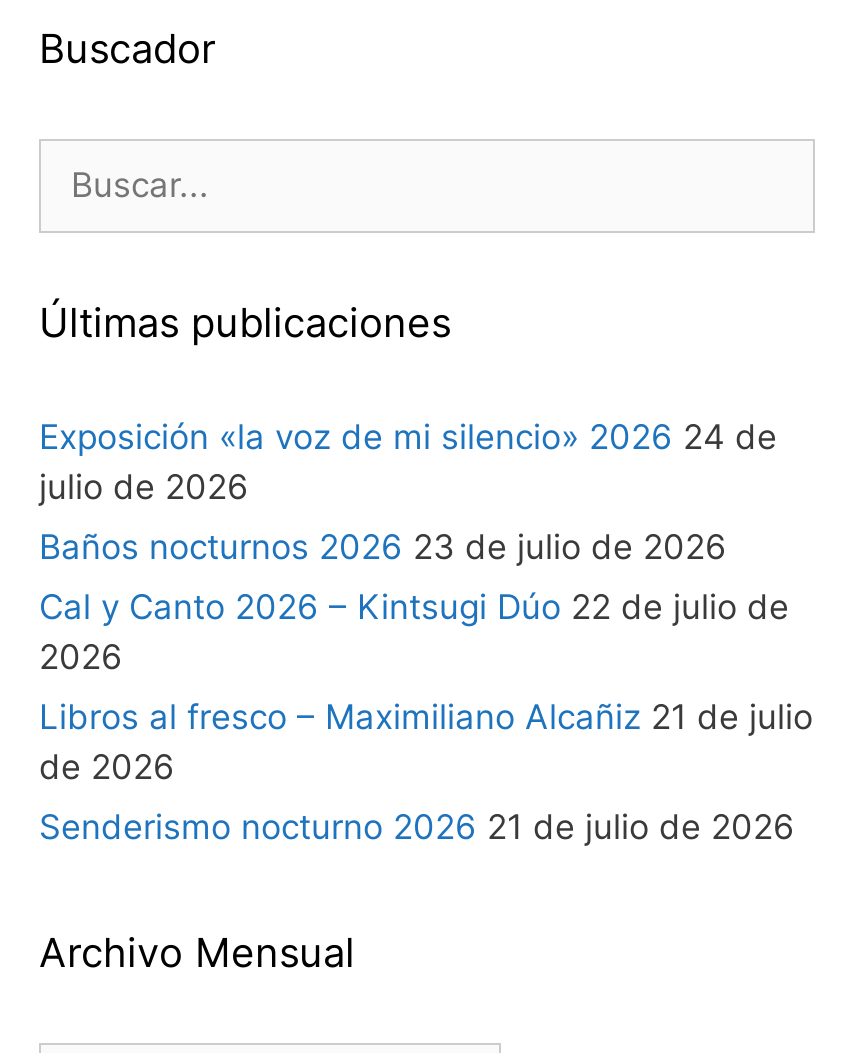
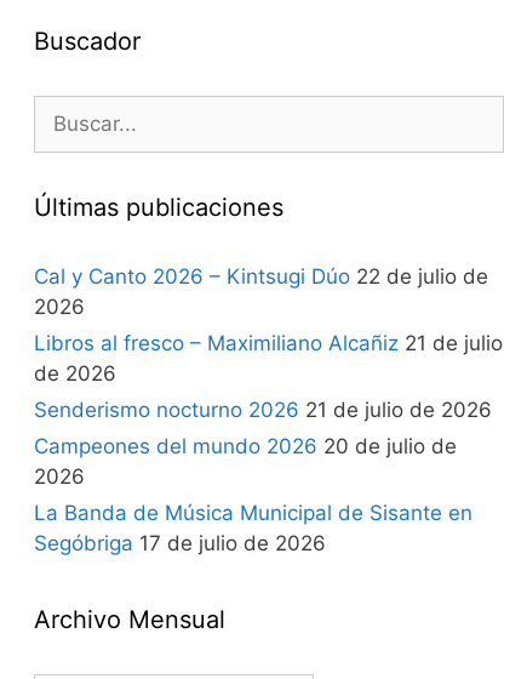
- Exposición «la voz de mi silencio» 2026 24 de
- julio de 2026
- Baños nocturnos 2026 23 de julio de 2026

moved up: Cal y Canto 2026 – Kintsugi Dúo 22 de julio de | 2026 | Libros al fresco – Maximiliano Alcañiz 21 de julio | de 2026 | Senderismo nocturno 2026 21 de julio de 2026

+ Campeones del mundo 2026 20 de julio de
+ 2026
+ La Banda de Música Municipal de Sisante en
+ Segóbriga 17 de julio de 2026
